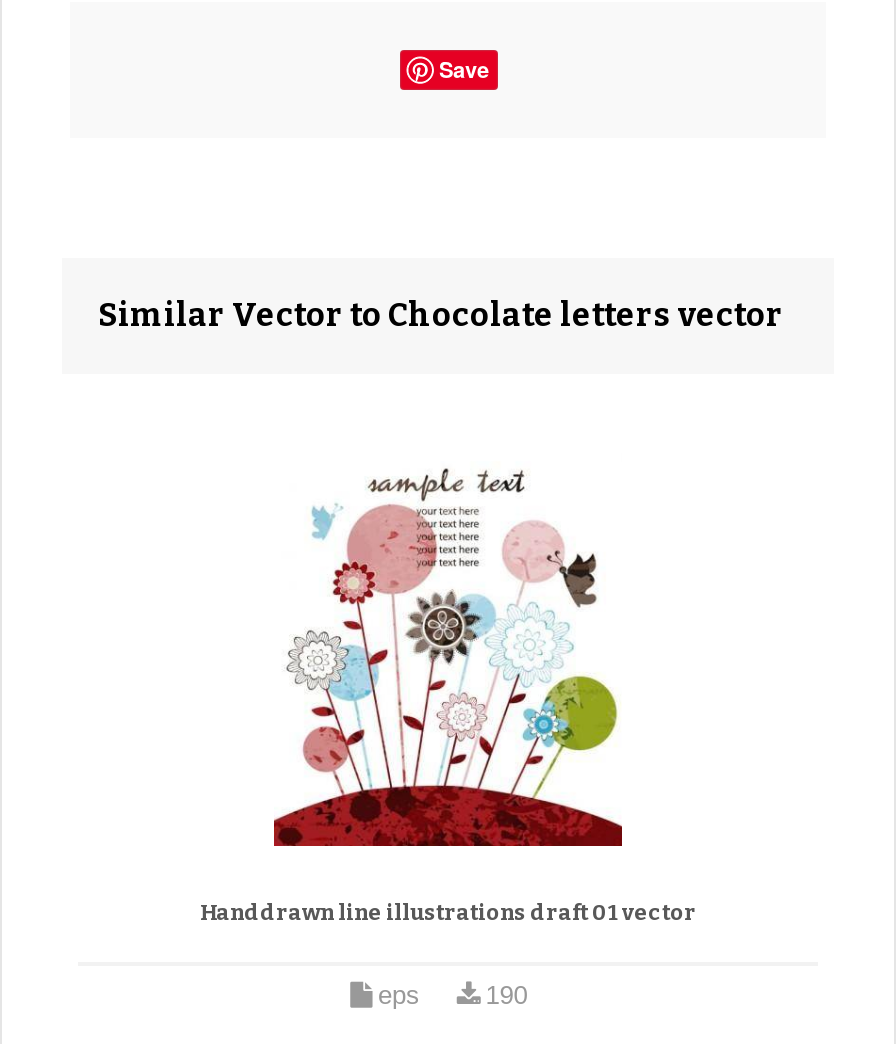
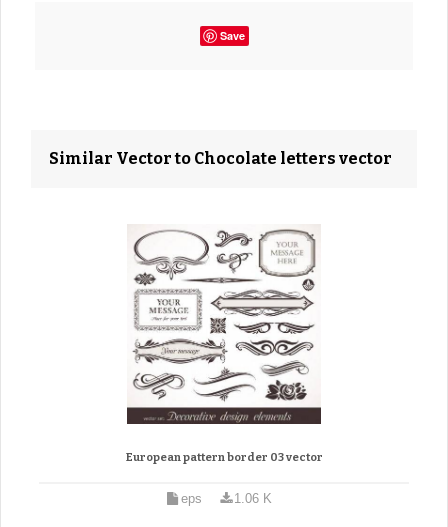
- [image]
- Handdrawn line illustrations draft 01 vector
+ [image]
+ European pattern border 03 vector

- 190
+ 1.06 K
